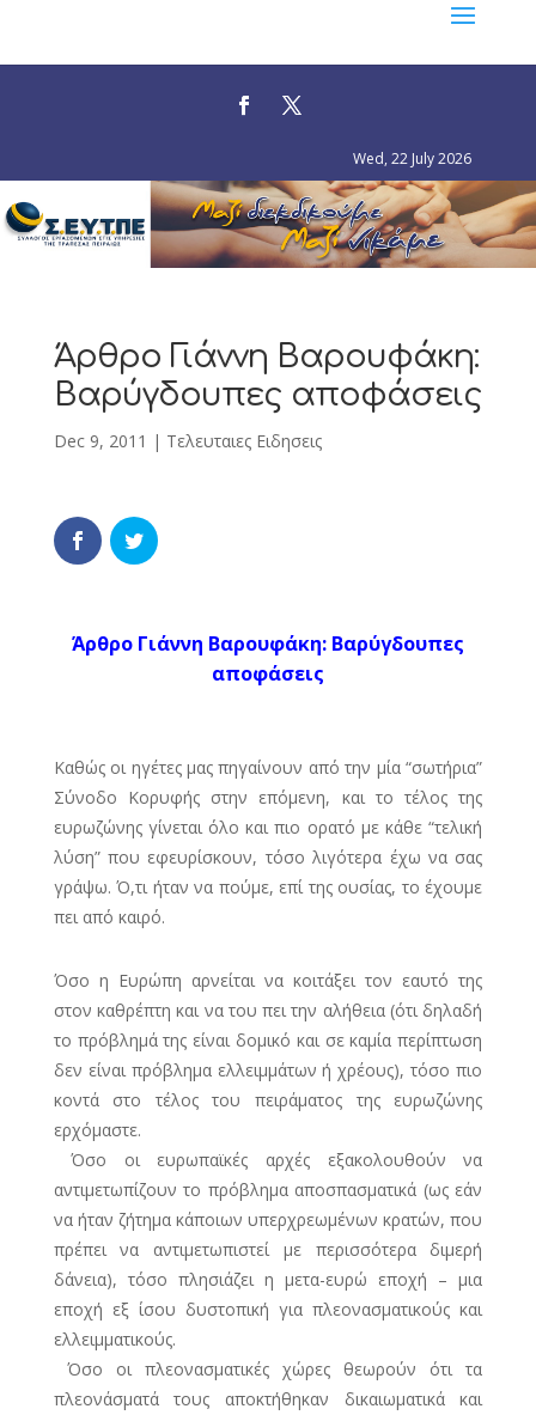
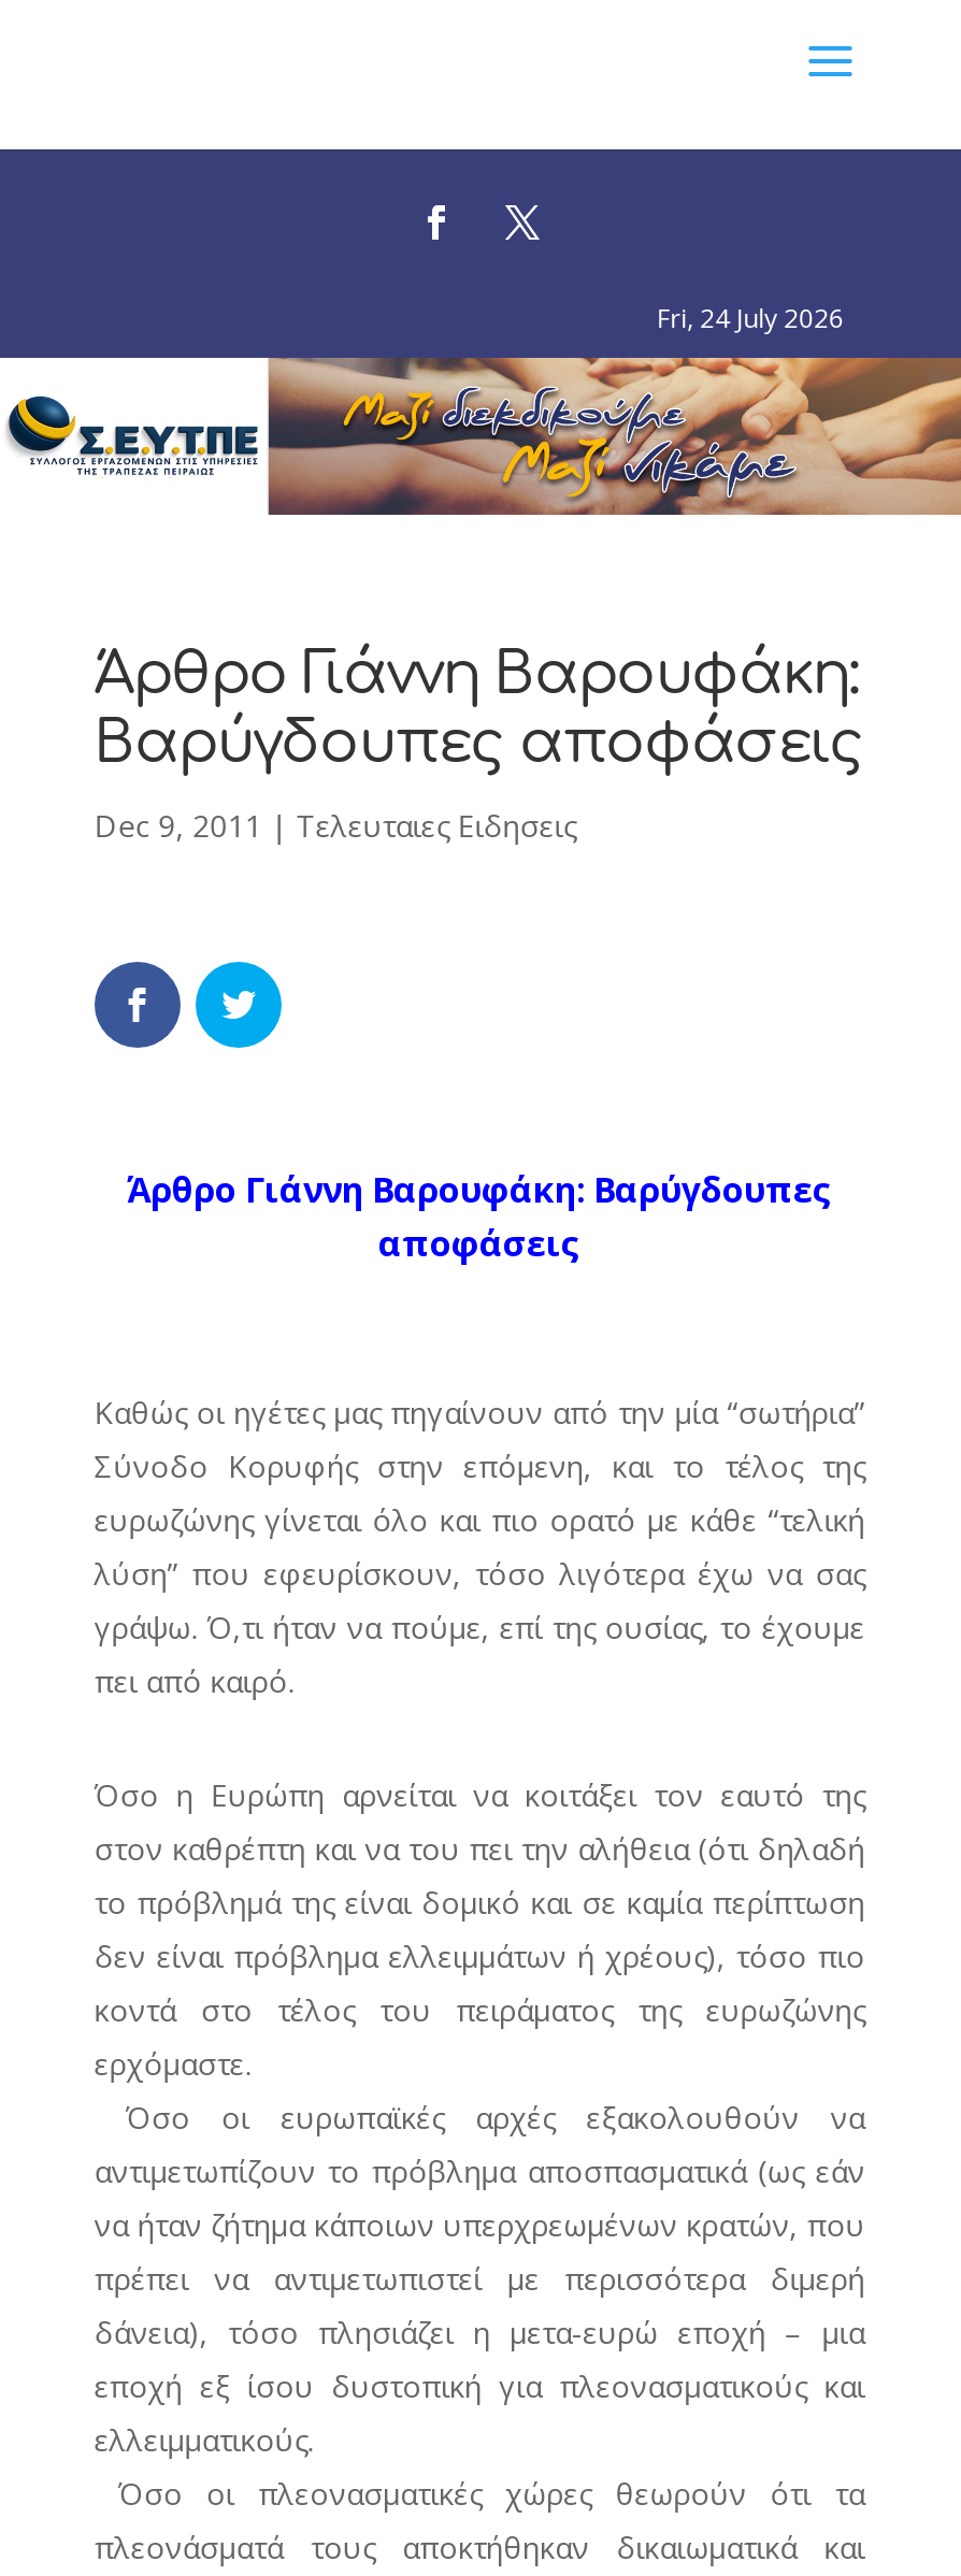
- Wed, 22 July 2026
+ Fri, 24 July 2026
